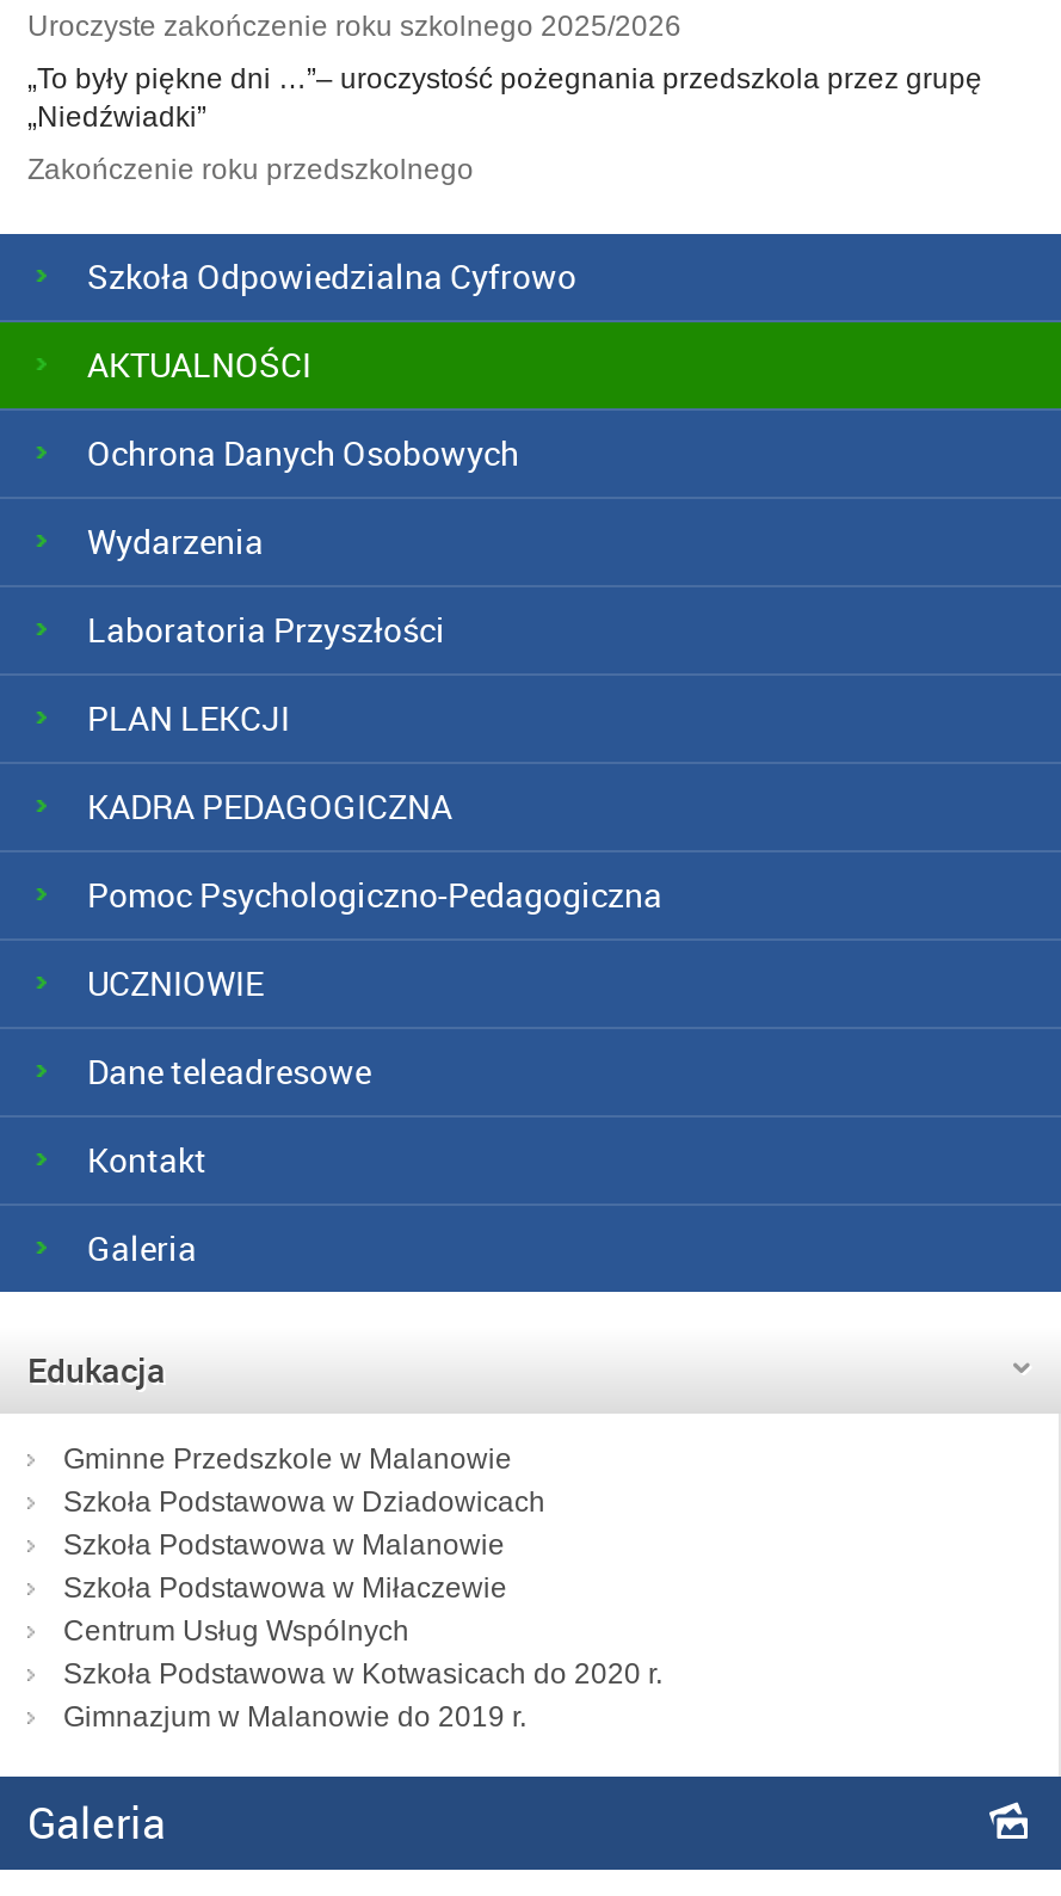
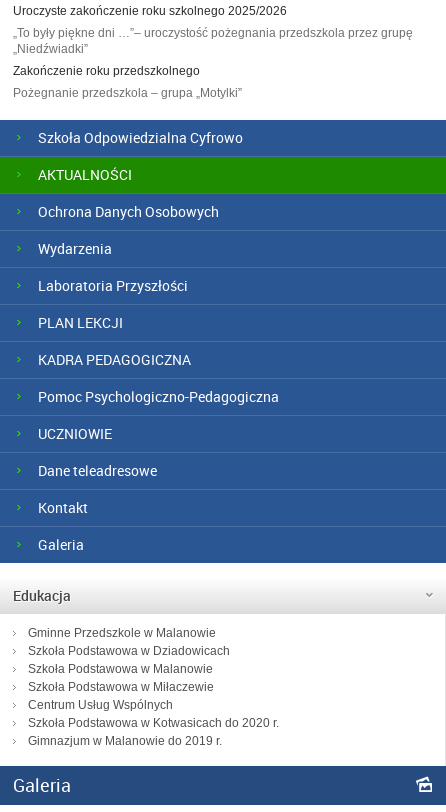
+ Pożegnanie przedszkola – grupa „Motylki”
